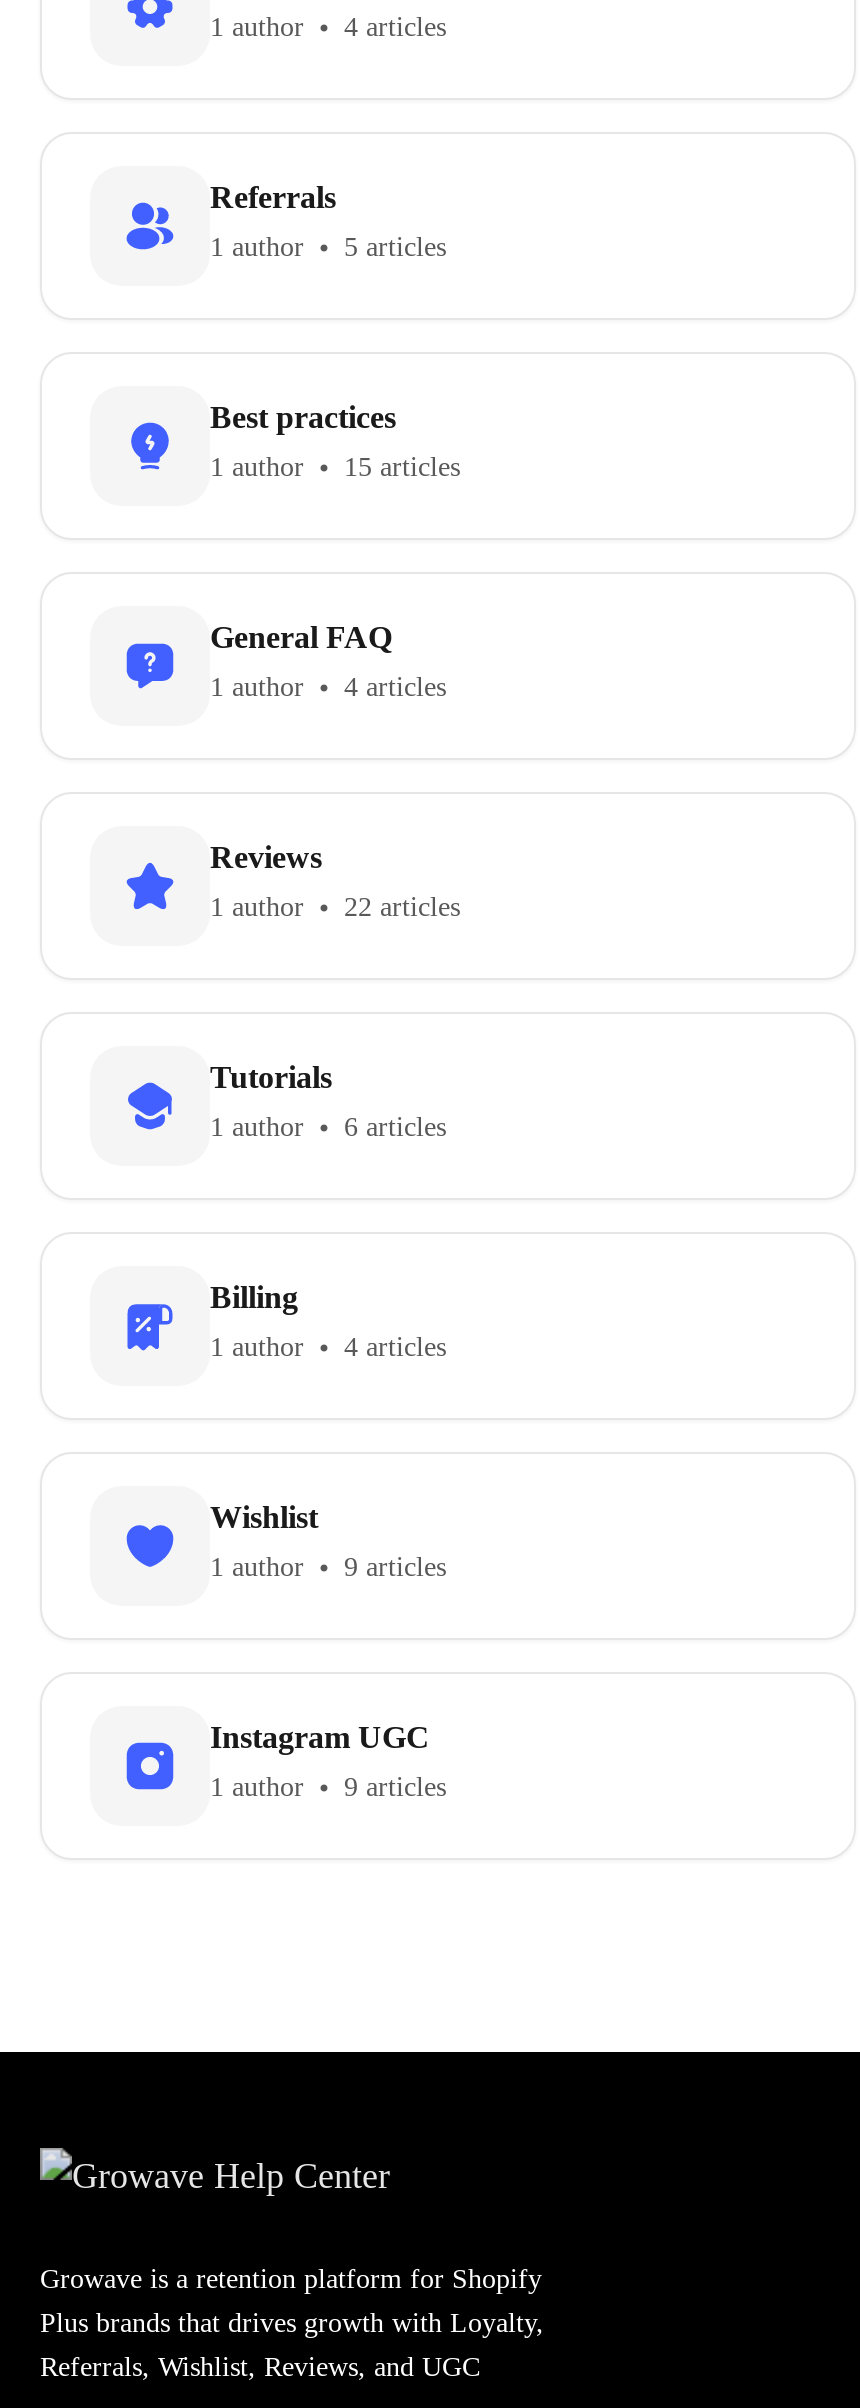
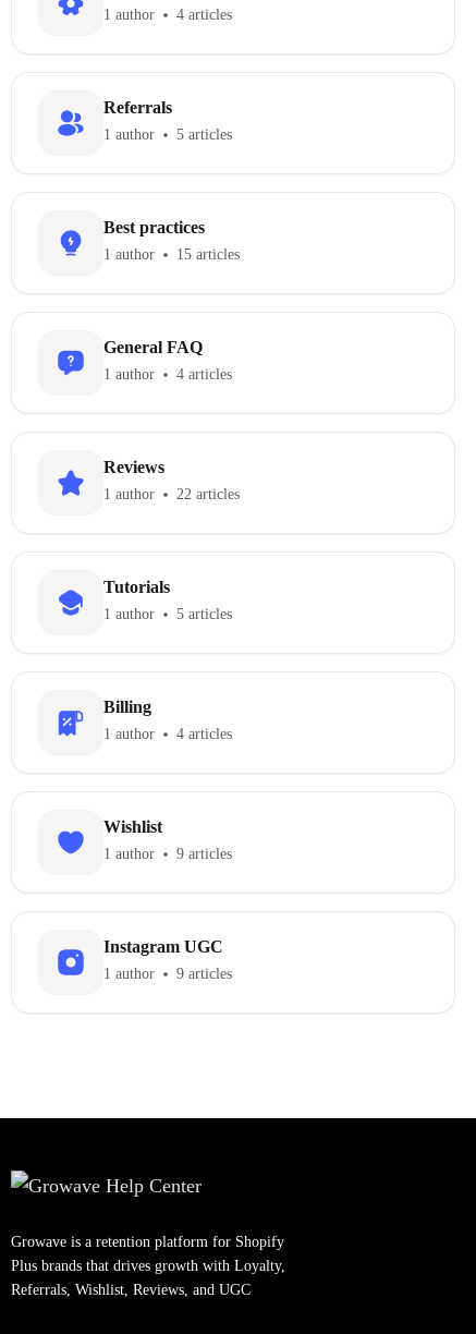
- 1 author 6 articles
+ 1 author 5 articles
